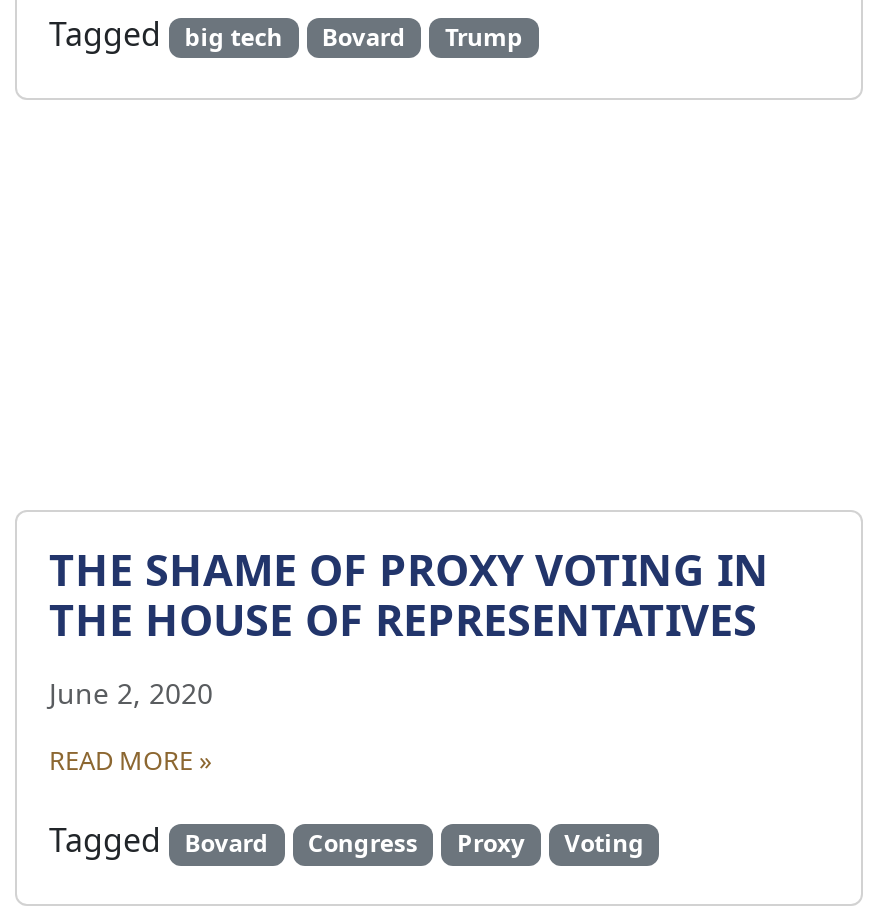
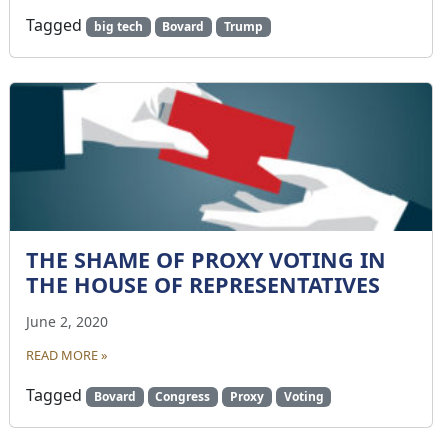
+ [image]
